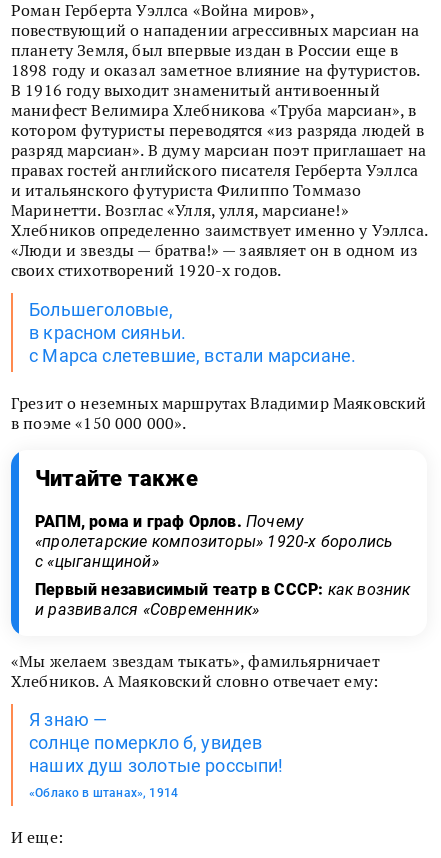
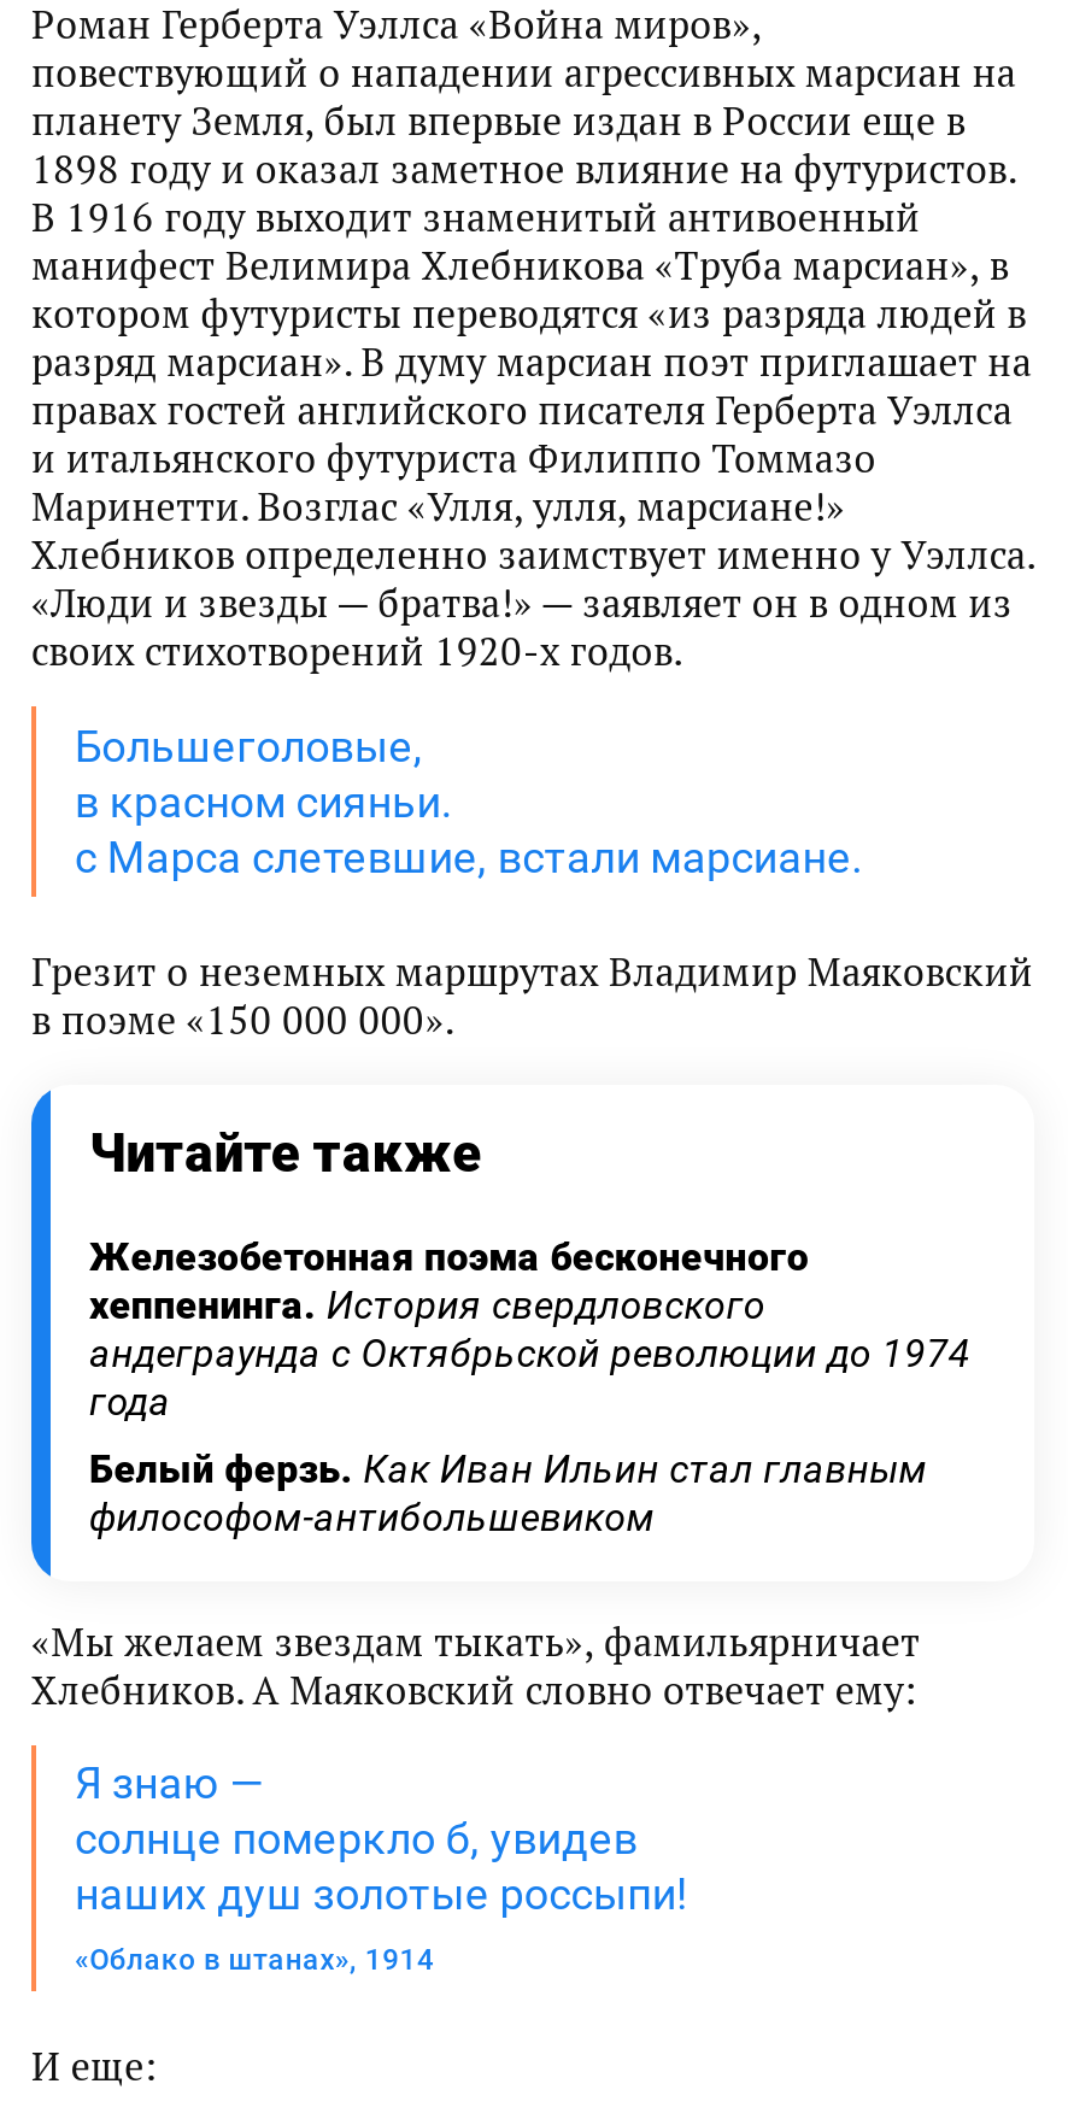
- РАПМ, рома и граф Орлов. Почему
- «пролетарские композиторы» 1920-х боролись
- с «цыганщиной»
+ Железобетонная поэма бесконечного
+ хеппенинга. История свердловского
+ андеграунда с Октябрьской революции до 1974
+ года

- Первый независимый театр в СССР: как возник
- и развивался «Современник»
+ Белый ферзь. Как Иван Ильин стал главным
+ философом-антибольшевиком
